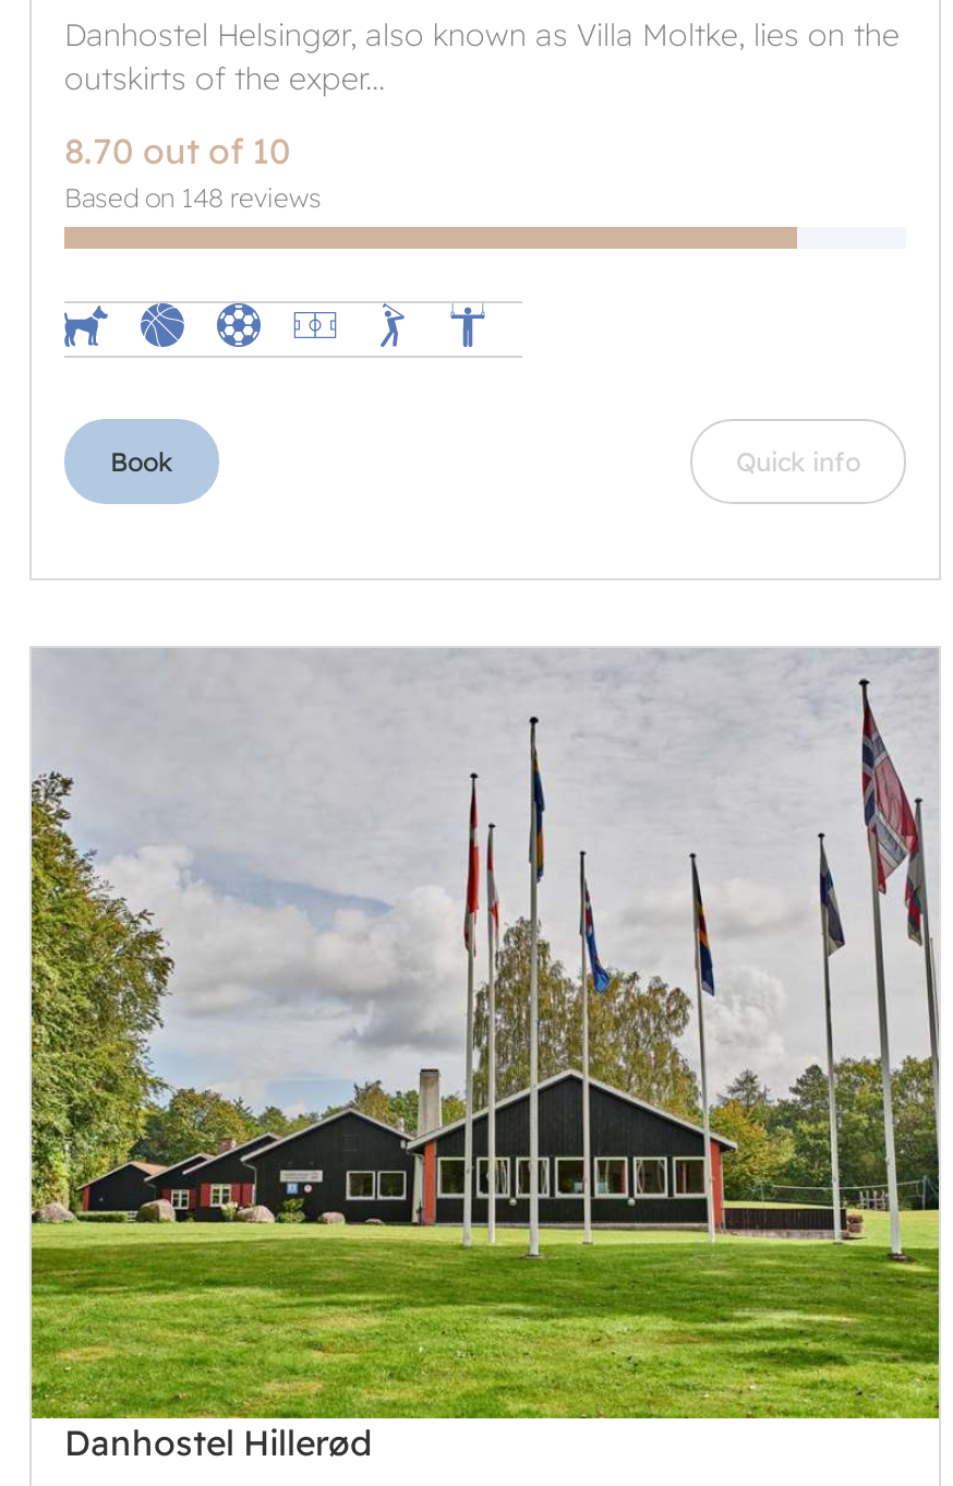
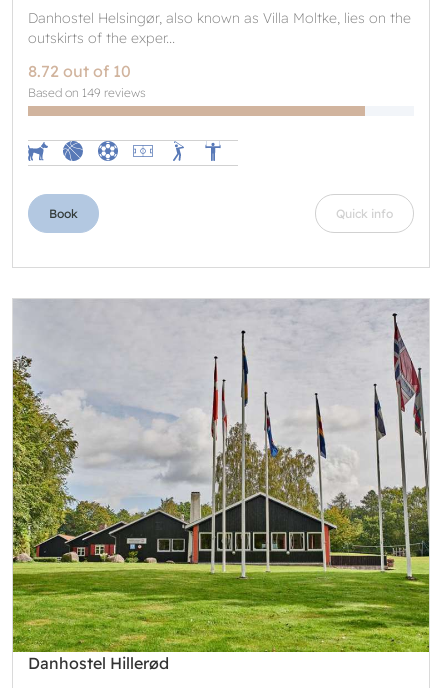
- 8.70 out of 10
+ 8.72 out of 10

- Based on 148 reviews
+ Based on 149 reviews
